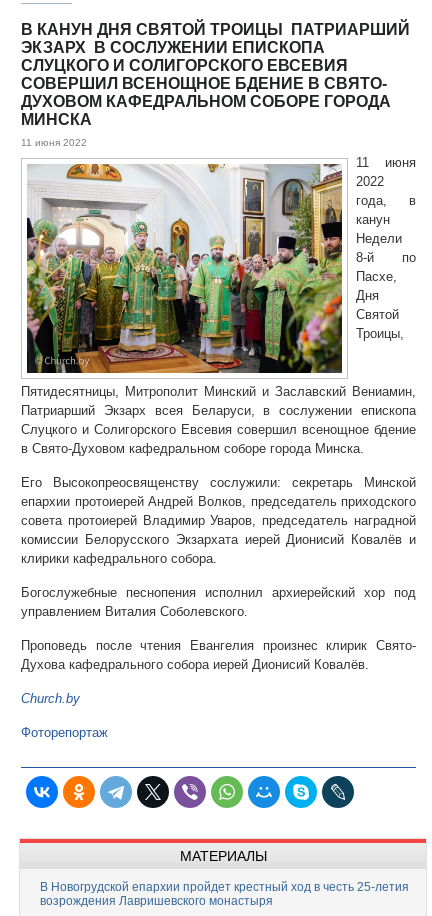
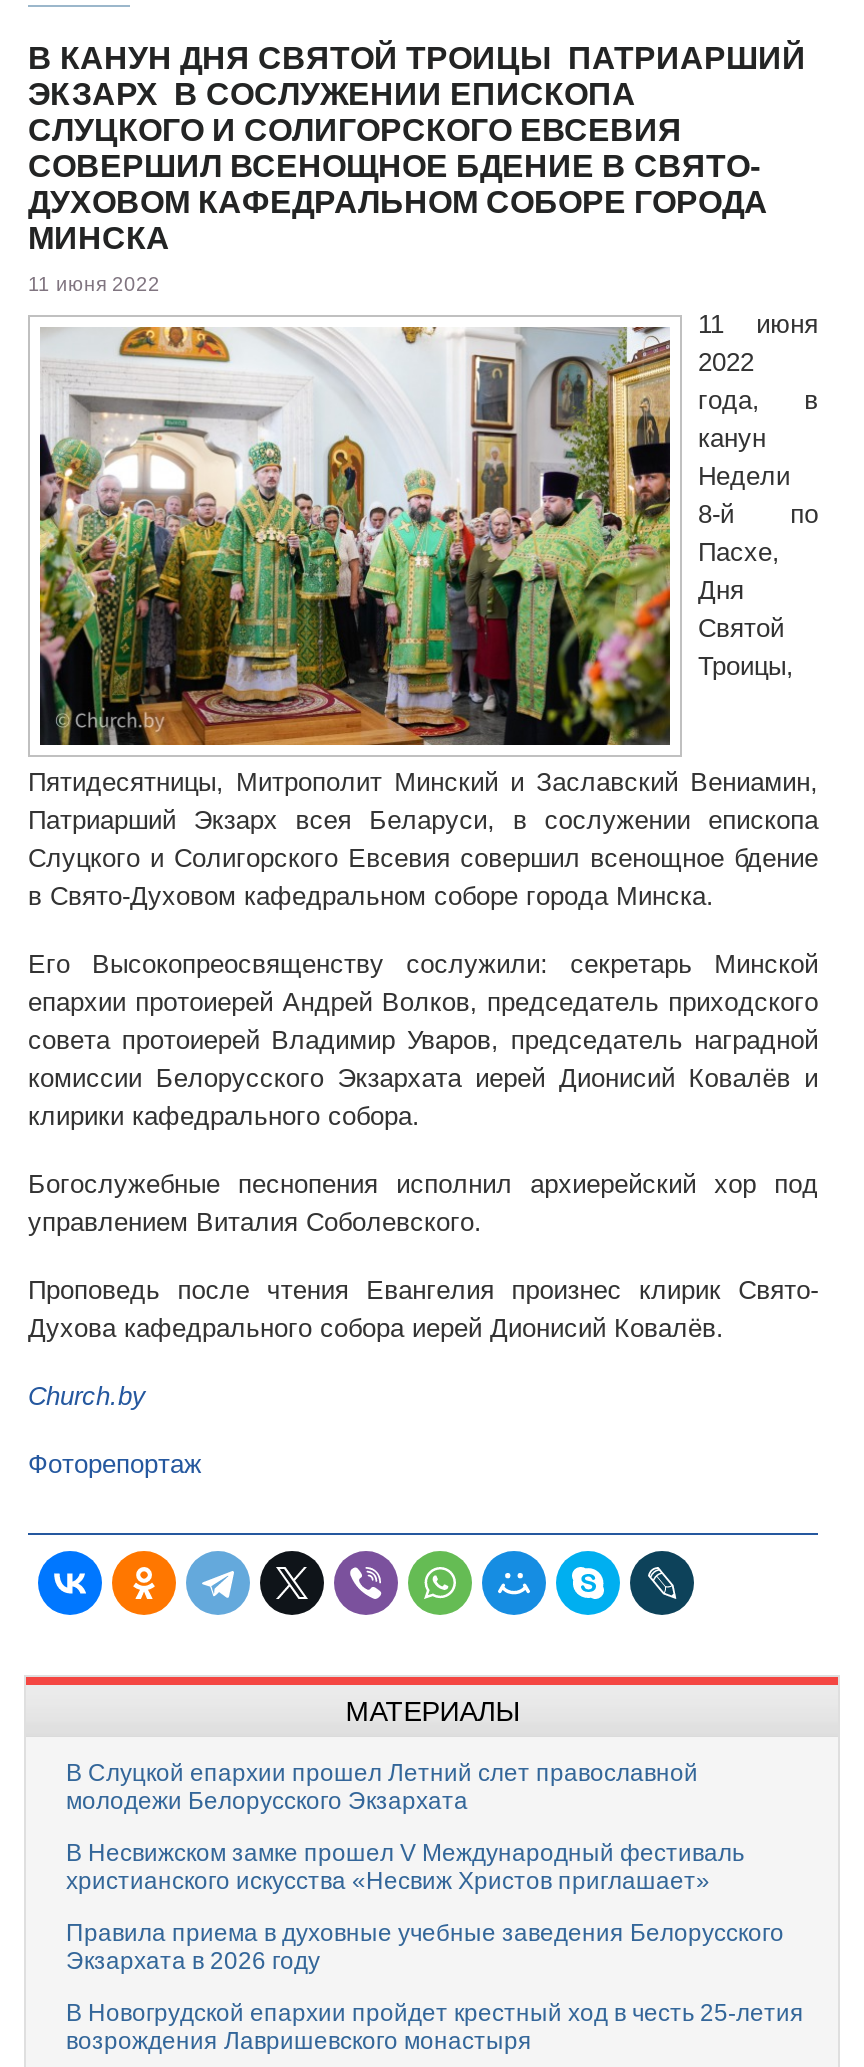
+ В Слуцкой епархии прошел Летний слет православной
+ молодежи Белорусского Экзархата
+ В Несвижском замке прошел V Международный фестиваль
+ христианского искусства «Несвиж Христов приглашает»
+ Правила приема в духовные учебные заведения Белорусского
+ Экзархата в 2026 году
